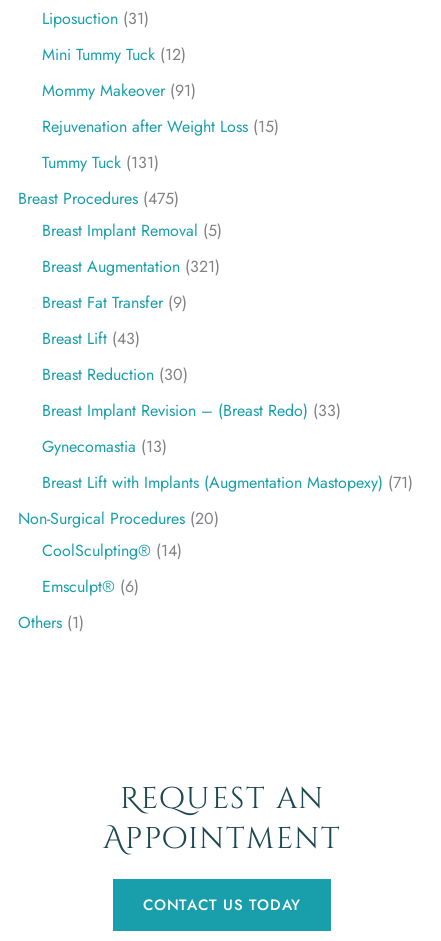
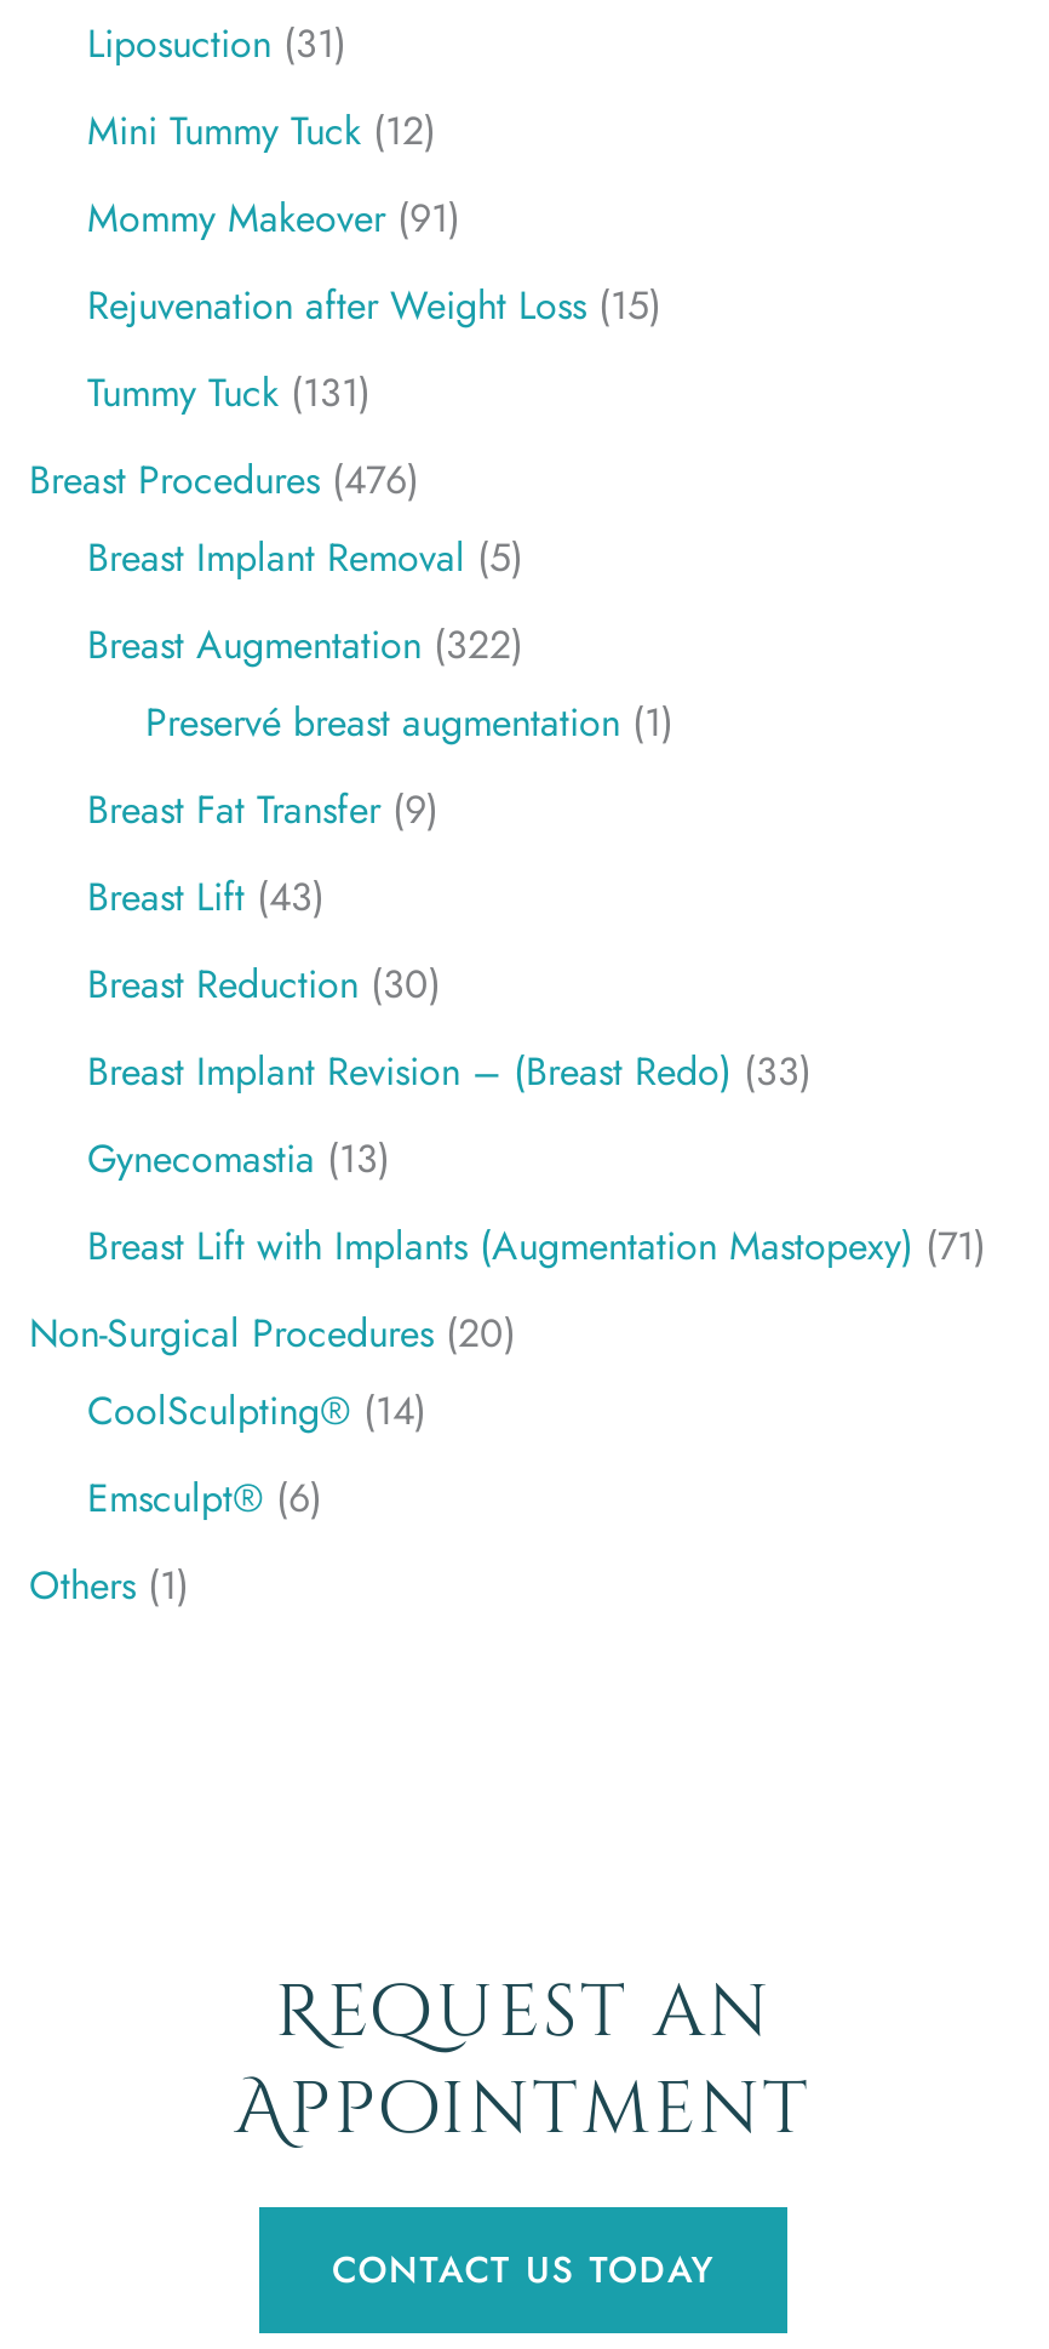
- Breast Procedures (475)
+ Breast Procedures (476)

- Breast Augmentation (321)
+ Breast Augmentation (322)
+ Preservé breast augmentation (1)
